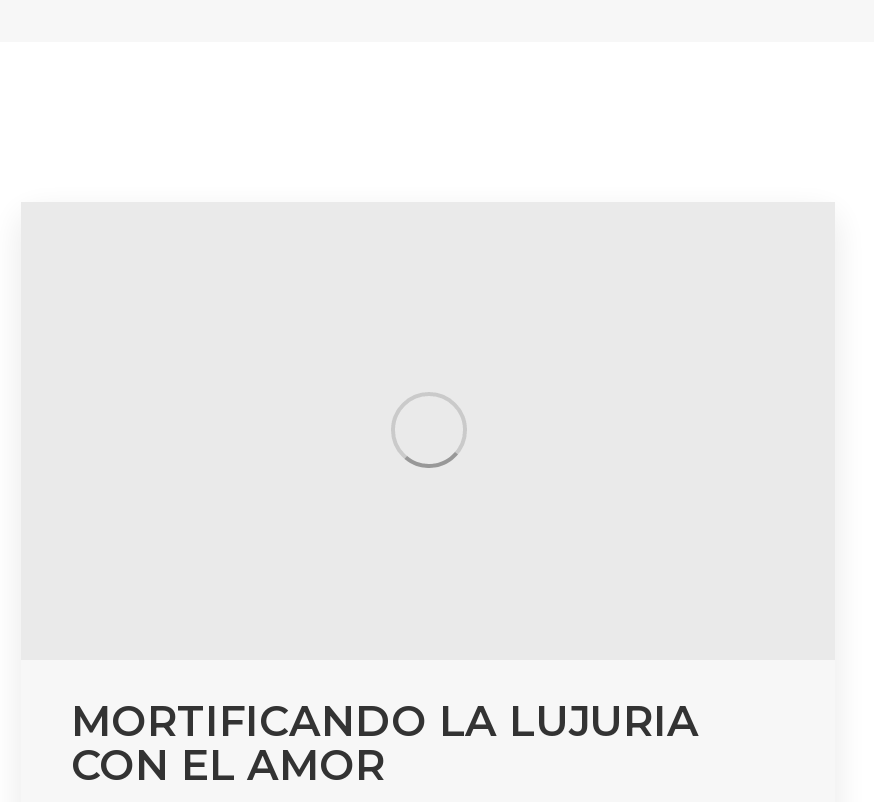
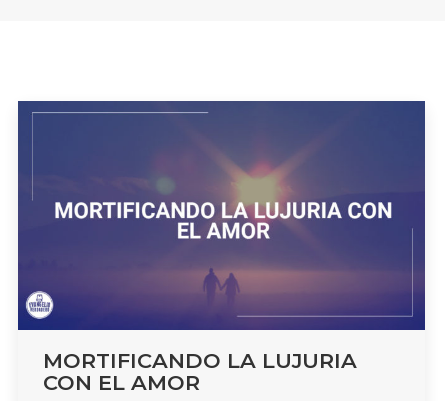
+ [image]
